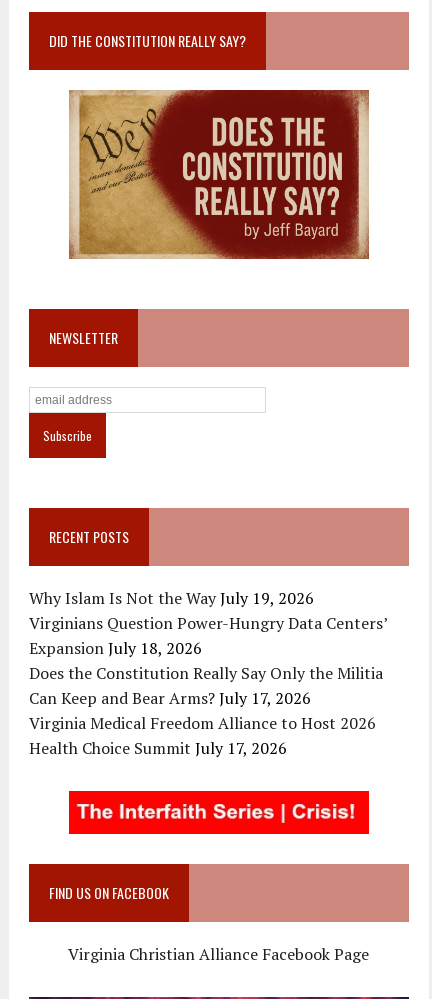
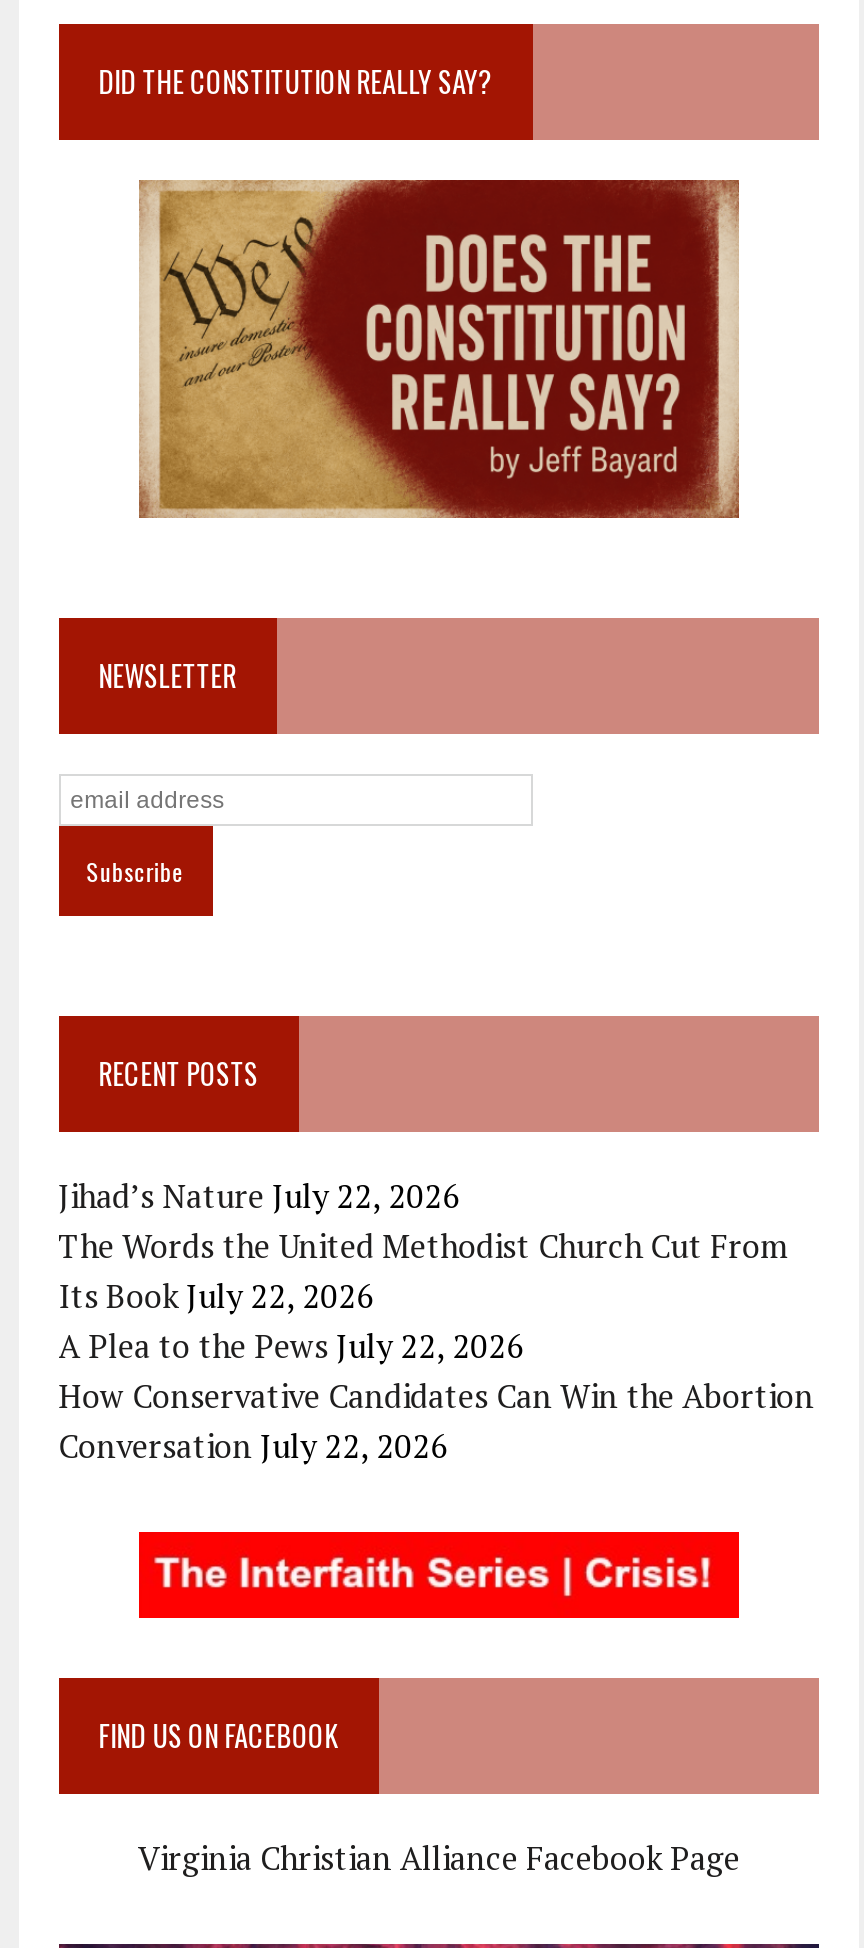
- Why Islam Is Not the Way July 19, 2026
- Virginians Question Power-Hungry Data Centers’
- Expansion July 18, 2026
- Does the Constitution Really Say Only the Militia
- Can Keep and Bear Arms? July 17, 2026
- Virginia Medical Freedom Alliance to Host 2026
- Health Choice Summit July 17, 2026
+ Jihad’s Nature July 22, 2026
+ The Words the United Methodist Church Cut From
+ Its Book July 22, 2026
+ A Plea to the Pews July 22, 2026
+ How Conservative Candidates Can Win the Abortion
+ Conversation July 22, 2026
